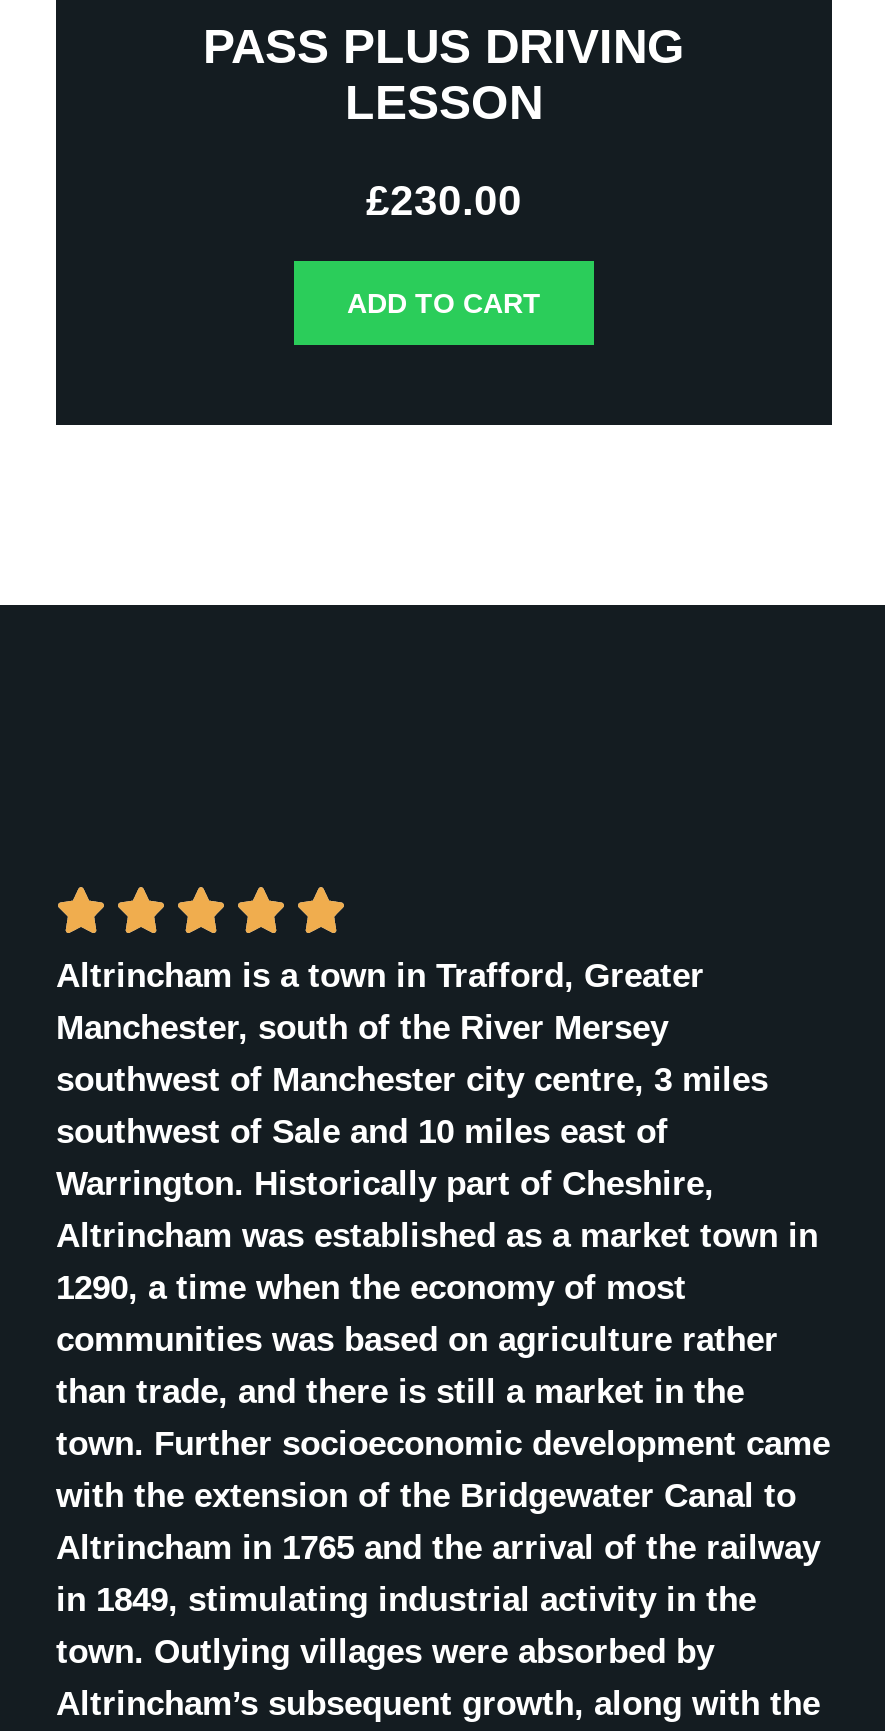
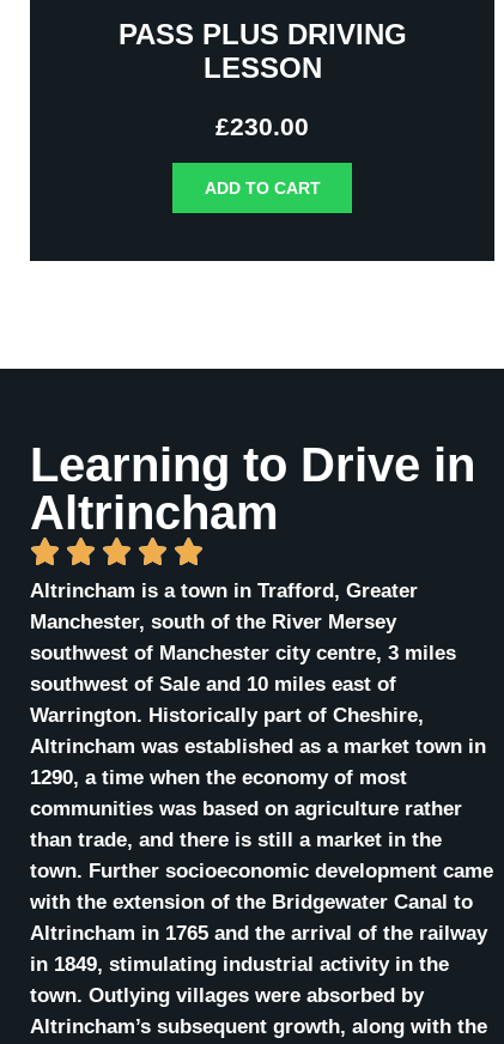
+ Learning to Drive in
+ Altrincham
